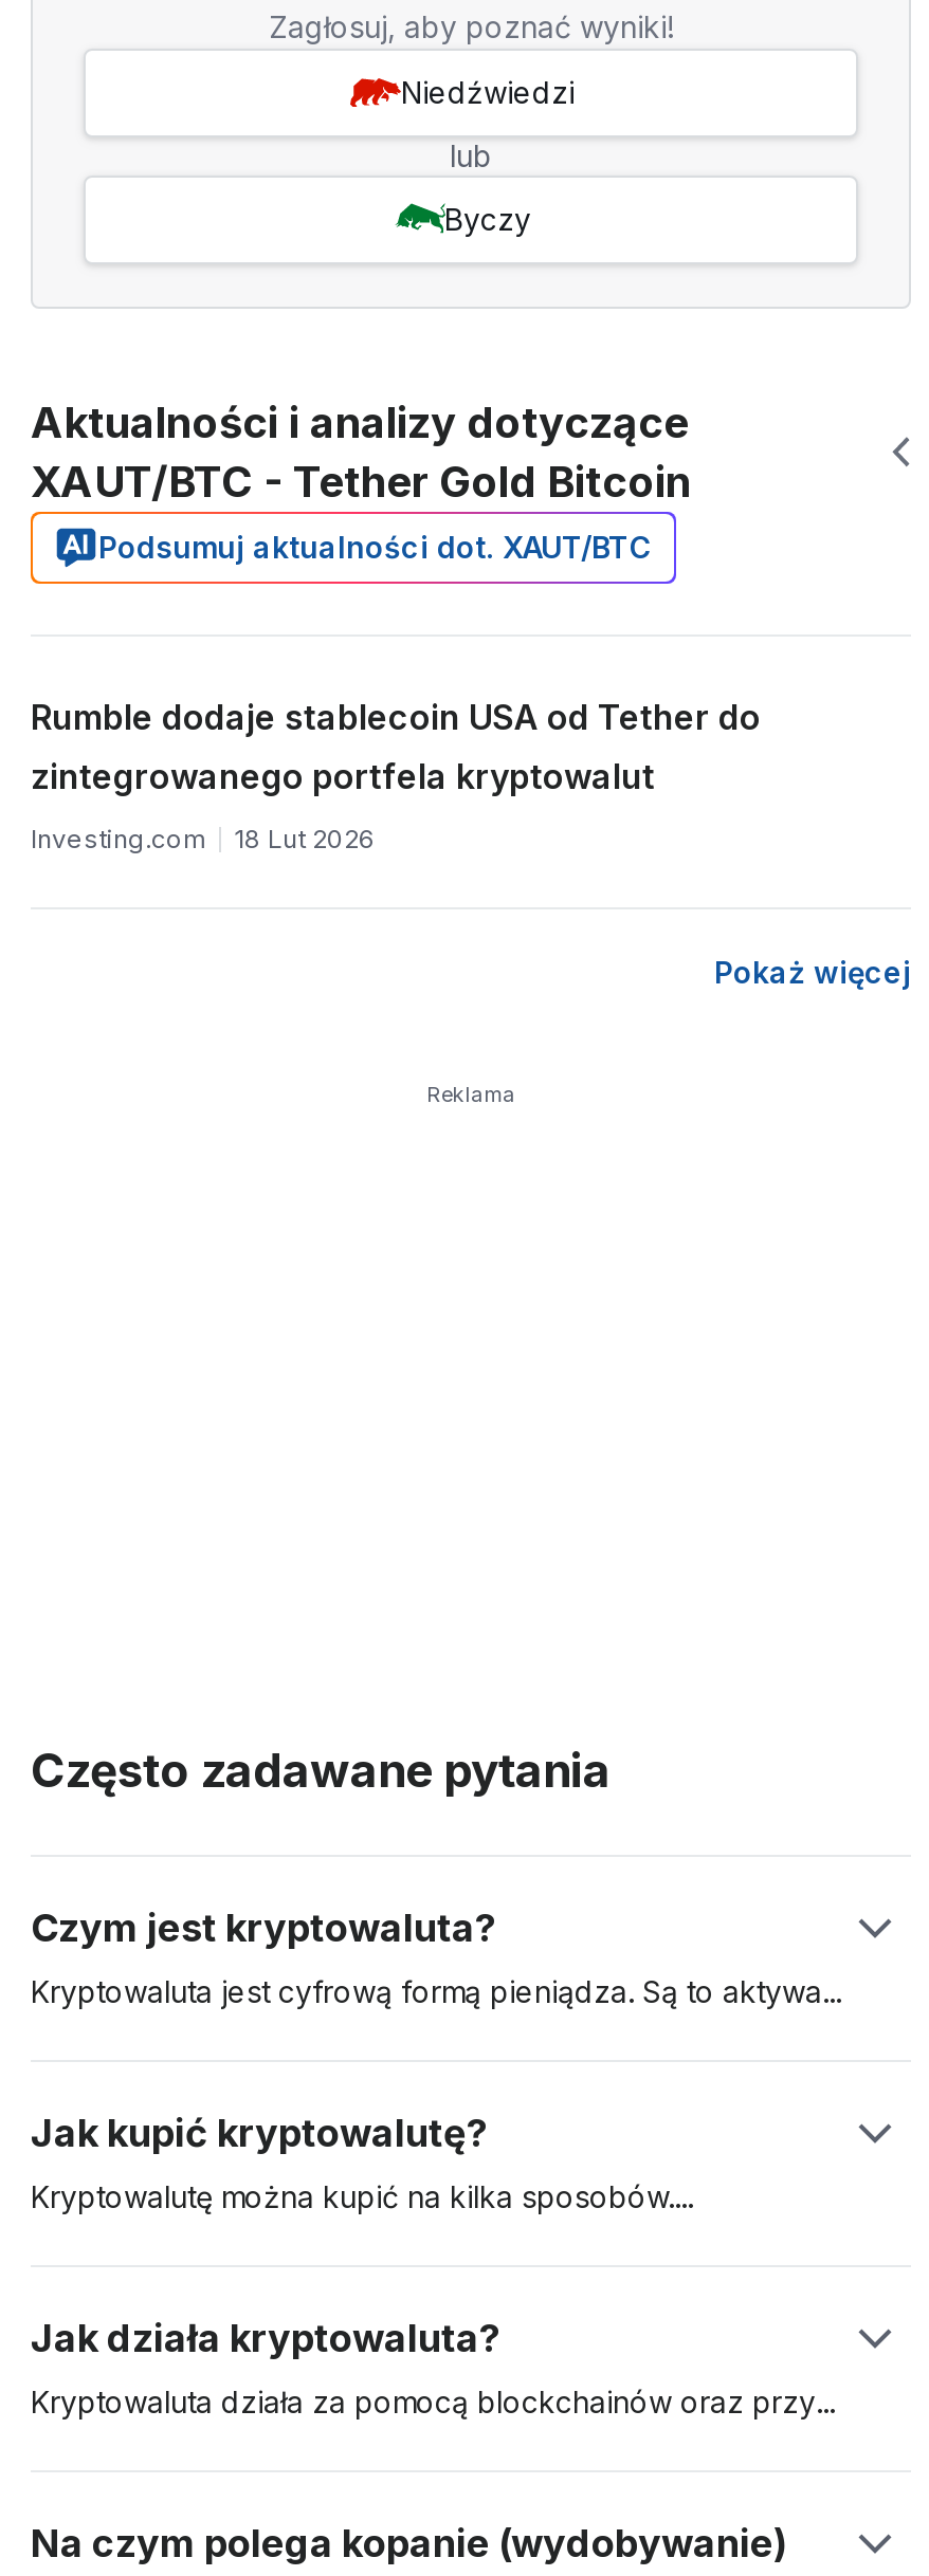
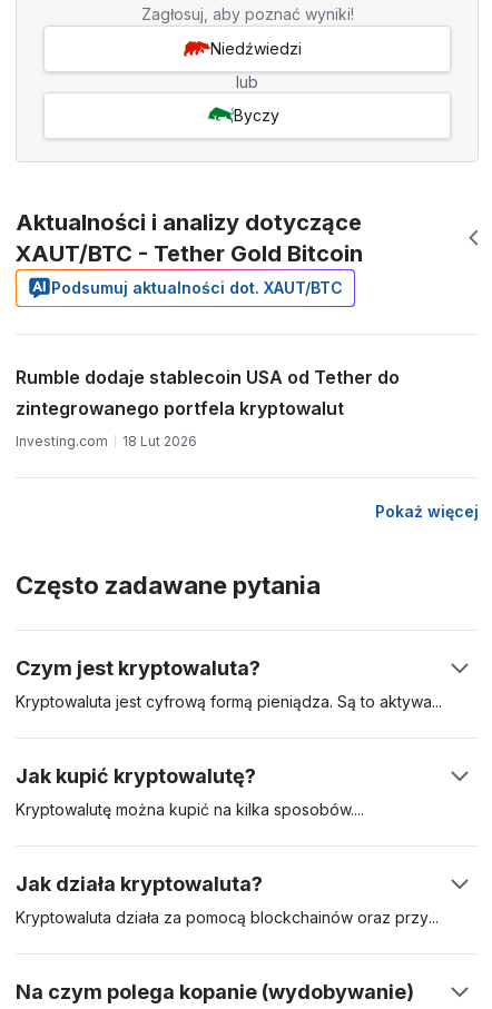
- Reklama
